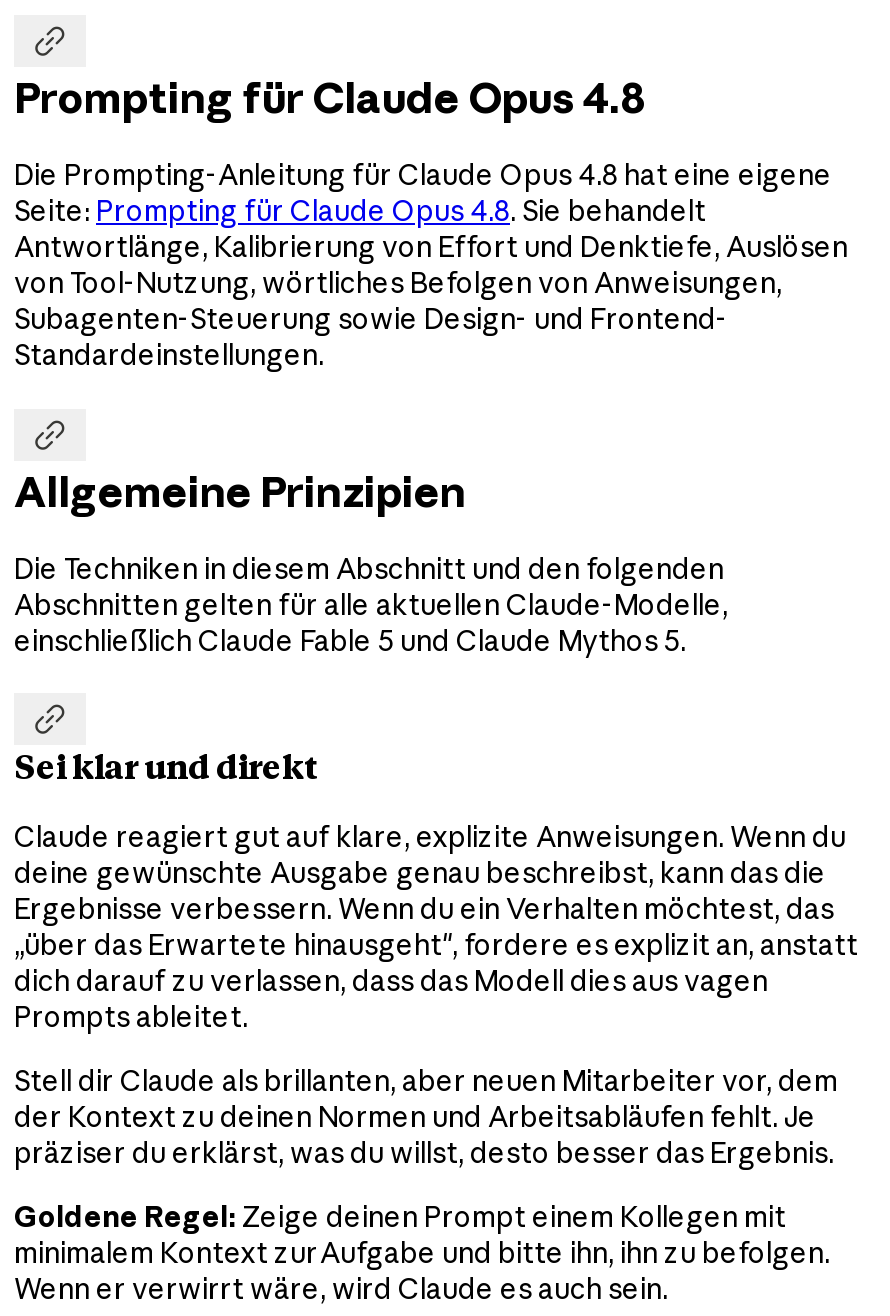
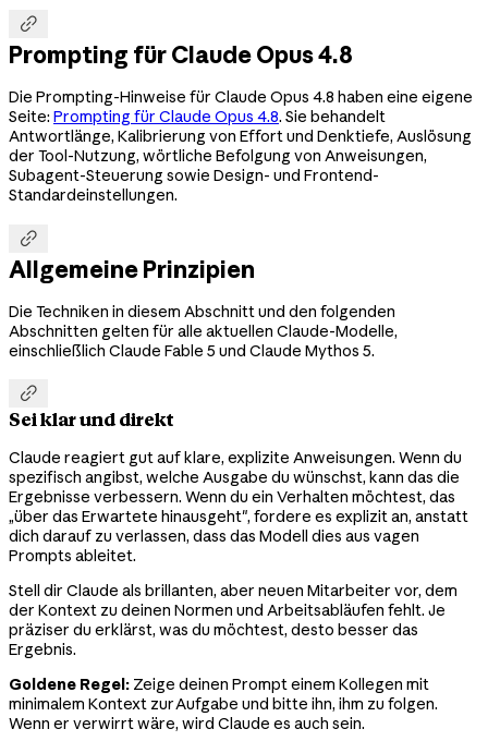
- Die Prompting-Anleitung für Claude Opus 4.8 hat eine eigene
+ Die Prompting-Hinweise für Claude Opus 4.8 haben eine eigene

- Antwortlänge, Kalibrierung von Effort und Denktiefe, Auslösen
+ Antwortlänge, Kalibrierung von Effort und Denktiefe, Auslösung

- von Tool-Nutzung, wörtliches Befolgen von Anweisungen,
+ der Tool-Nutzung, wörtliche Befolgung von Anweisungen,

- Subagenten-Steuerung sowie Design- und Frontend-
+ Subagent-Steuerung sowie Design- und Frontend-

- deine gewünschte Ausgabe genau beschreibst, kann das die
+ spezifisch angibst, welche Ausgabe du wünschst, kann das die

- präziser du erklärst, was du willst, desto besser das Ergebnis.
+ präziser du erklärst, was du möchtest, desto besser das
+ Ergebnis.

- minimalem Kontext zur Aufgabe und bitte ihn, ihn zu befolgen.
+ minimalem Kontext zur Aufgabe und bitte ihn, ihm zu folgen.
